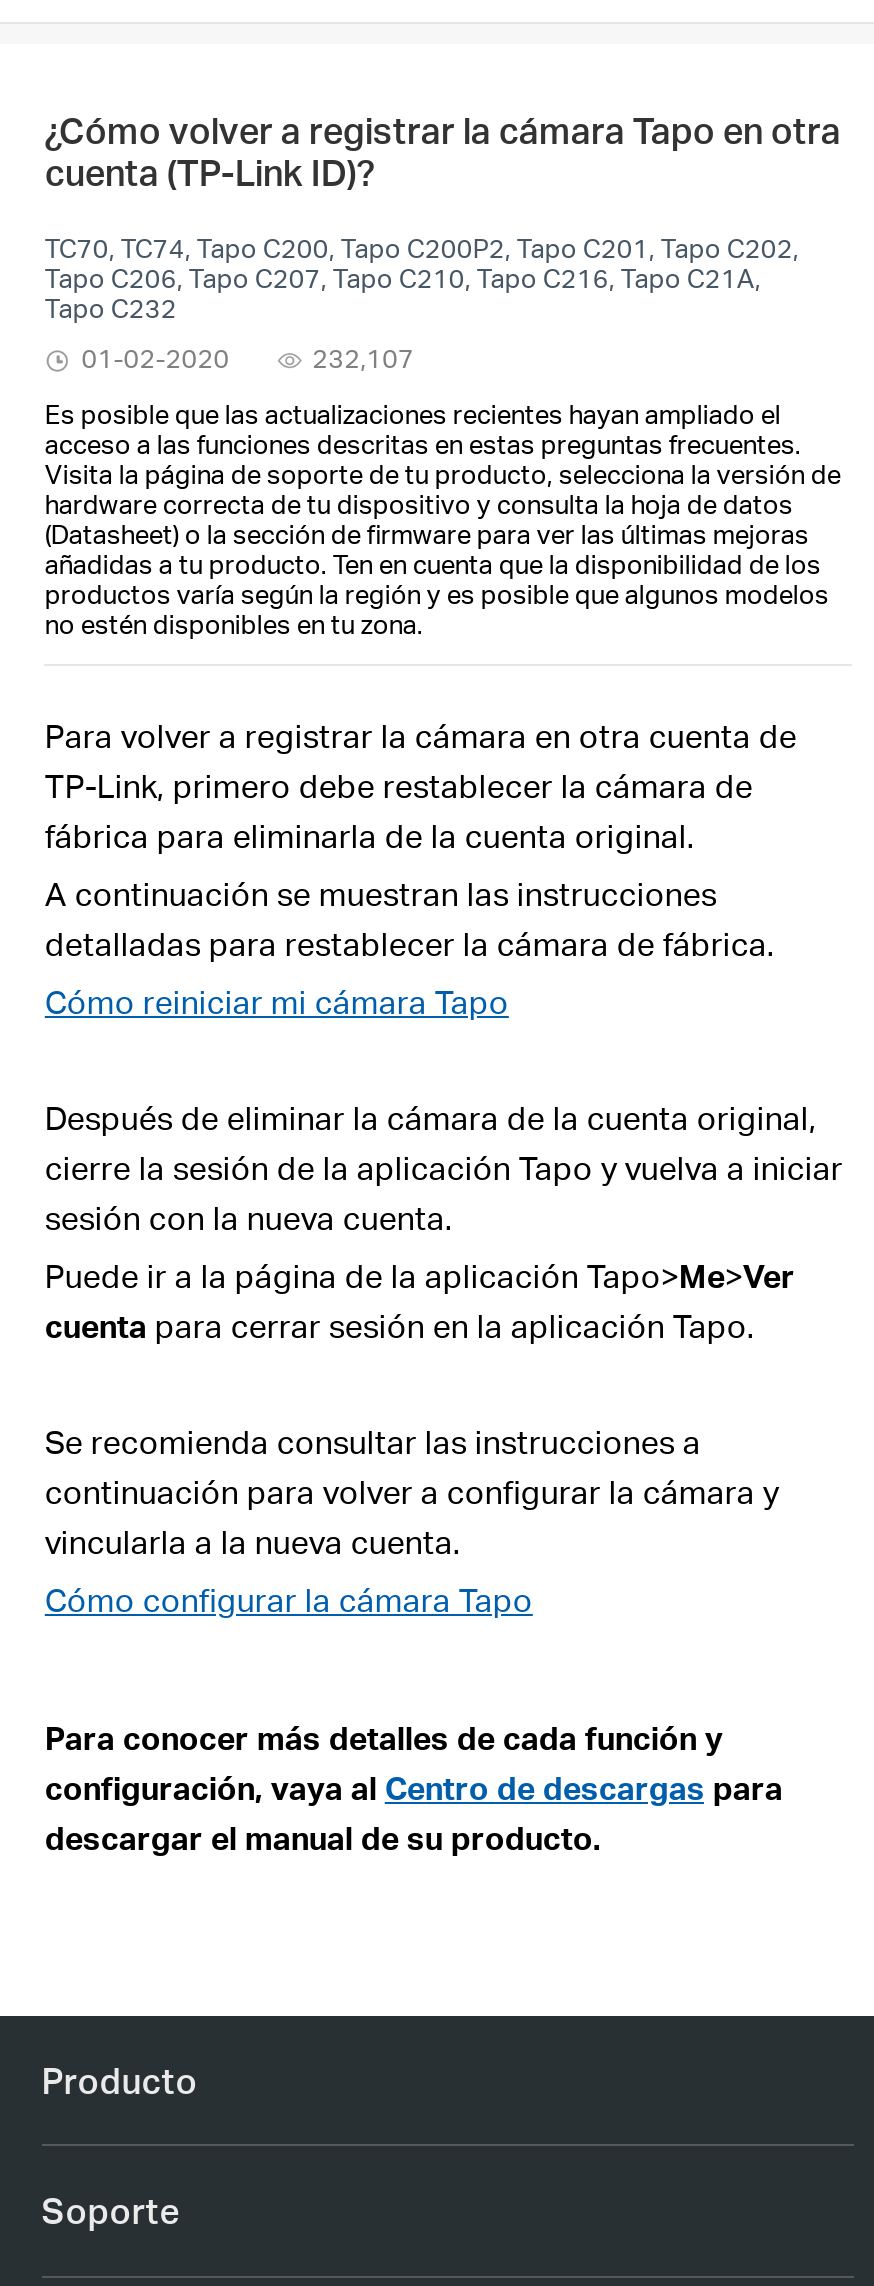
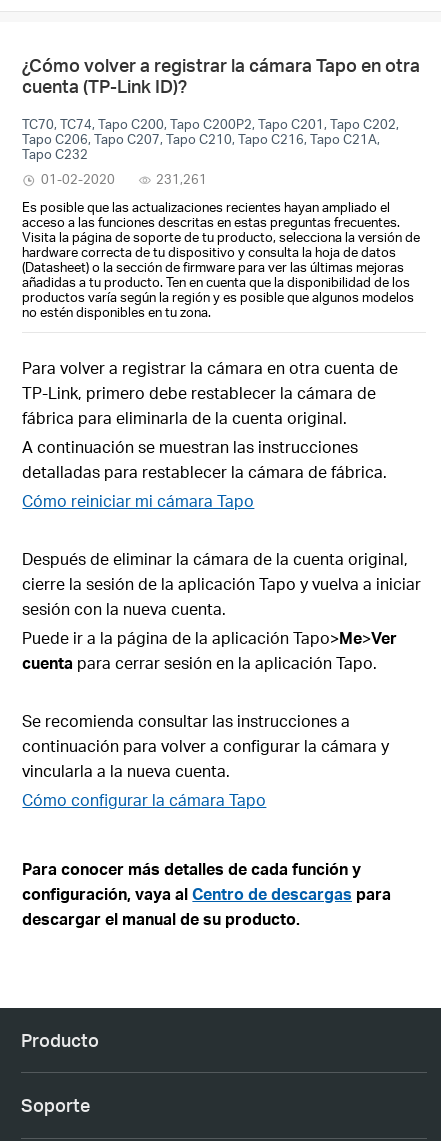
- 232,107
+ 231,261
